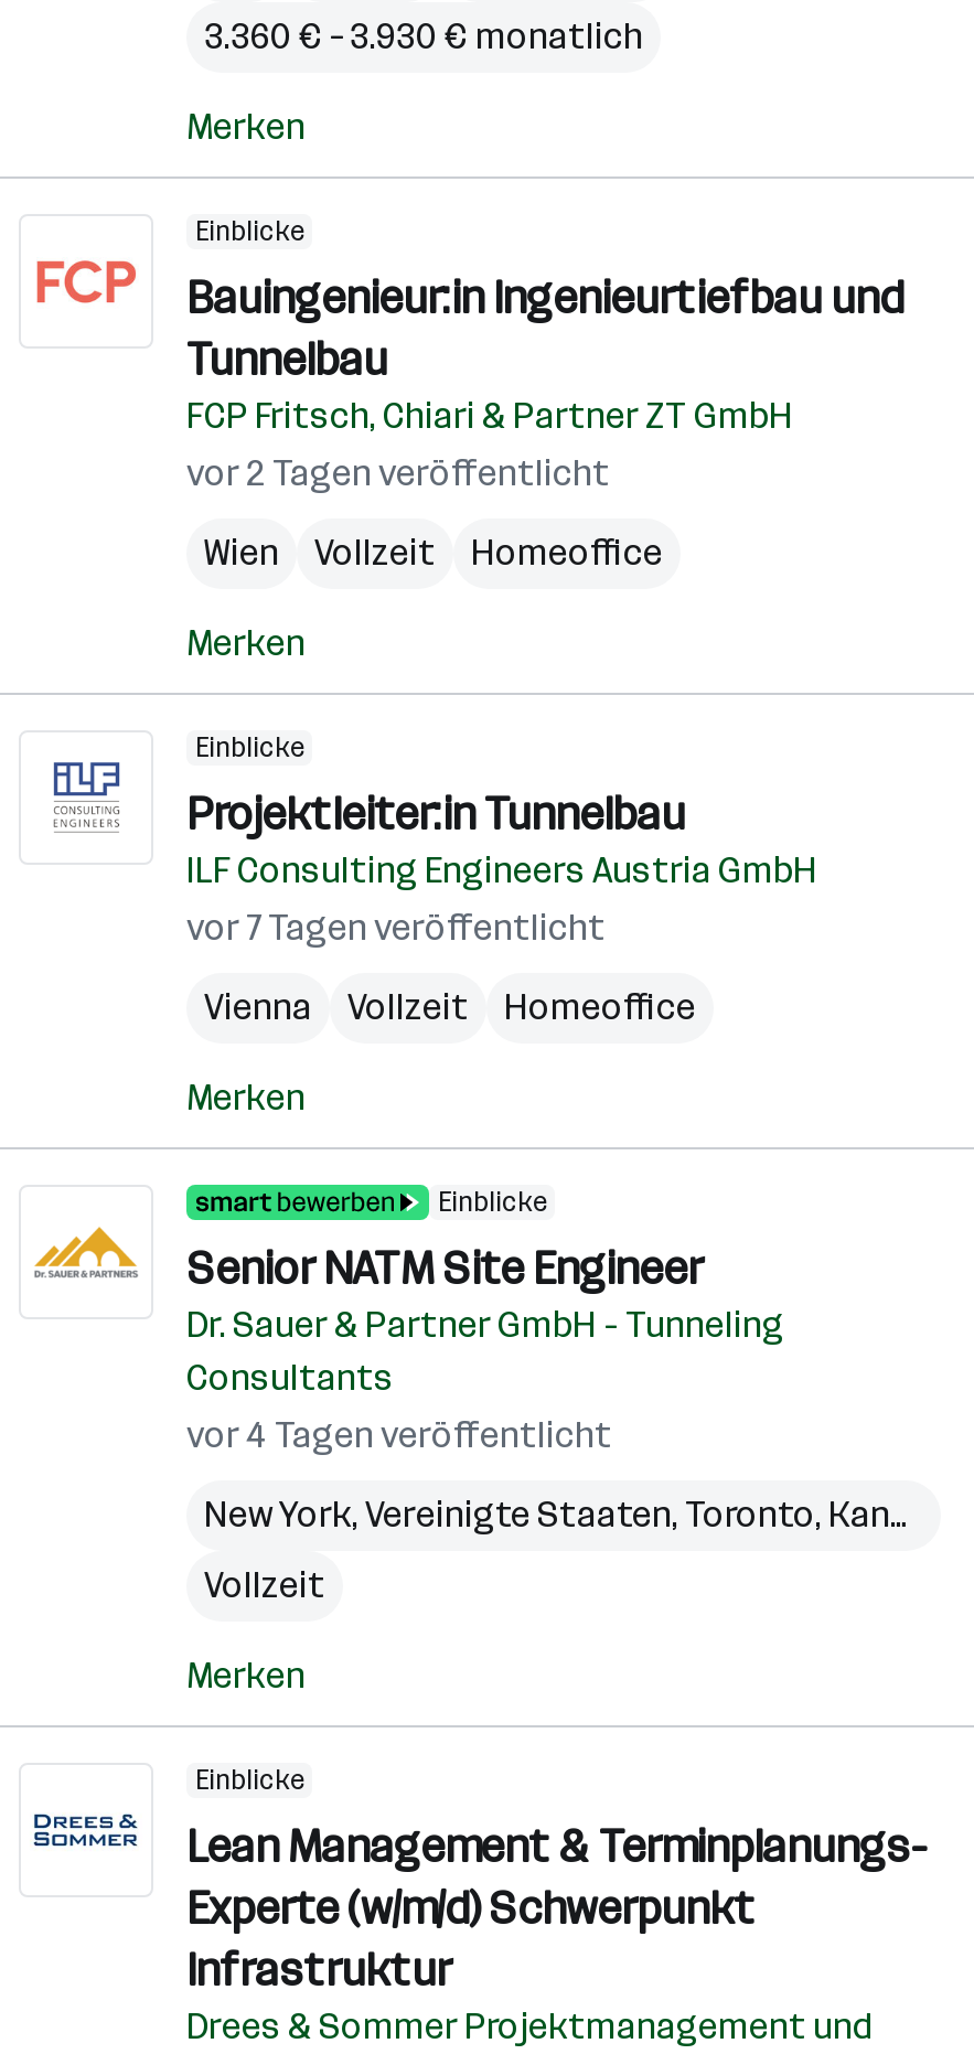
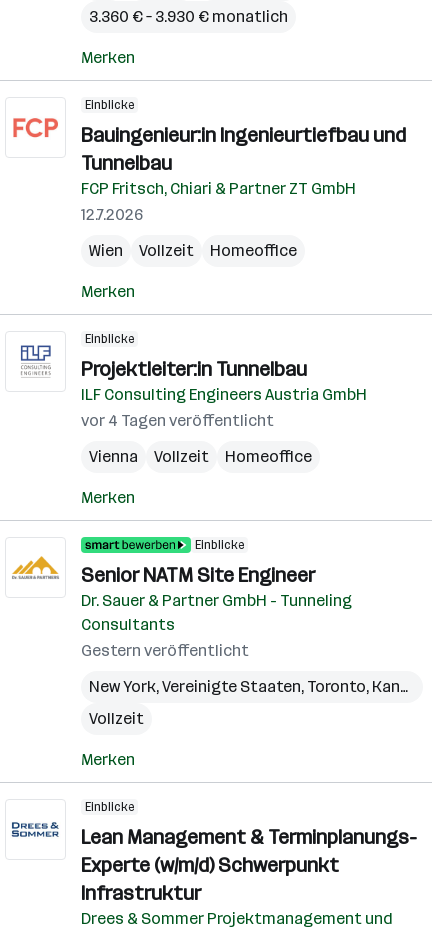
- vor 2 Tagen veröffentlicht
+ 12.7.2026

- vor 7 Tagen veröffentlicht

+ Gestern veröffentlicht

moved up: vor 4 Tagen veröffentlicht
